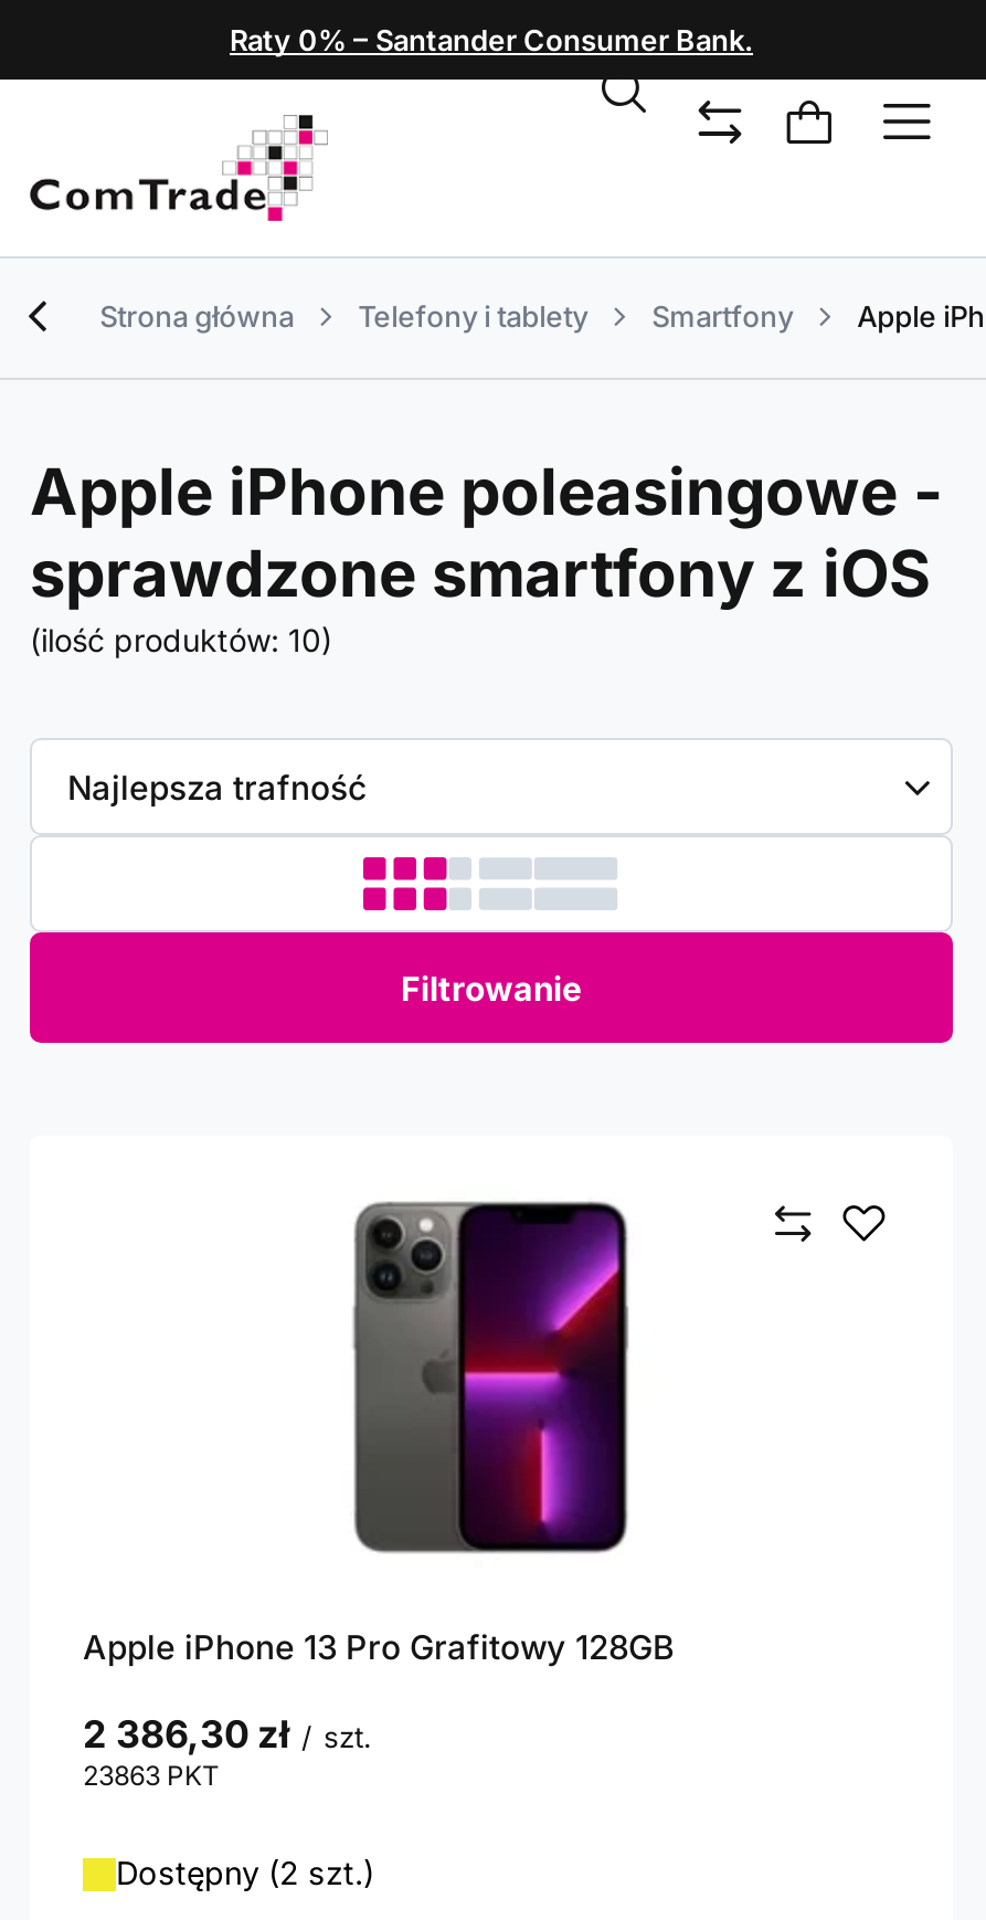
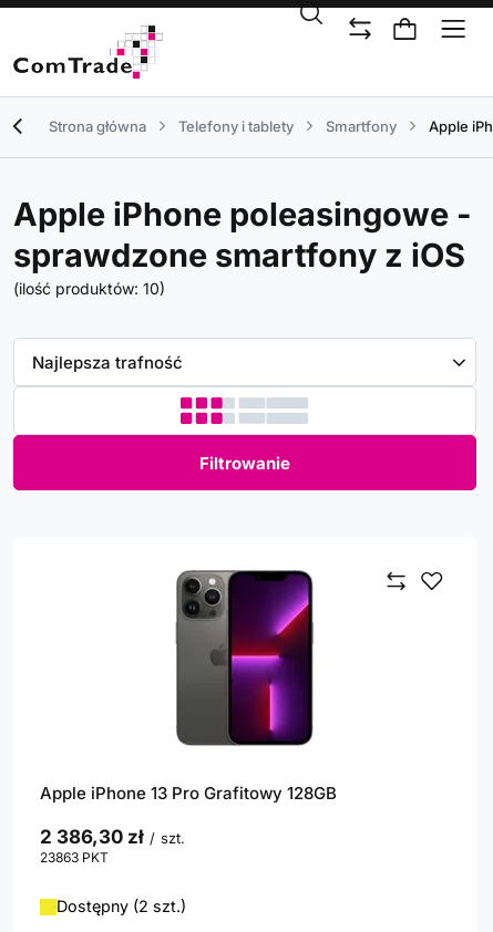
- Raty 0% – Santander Consumer Bank.
